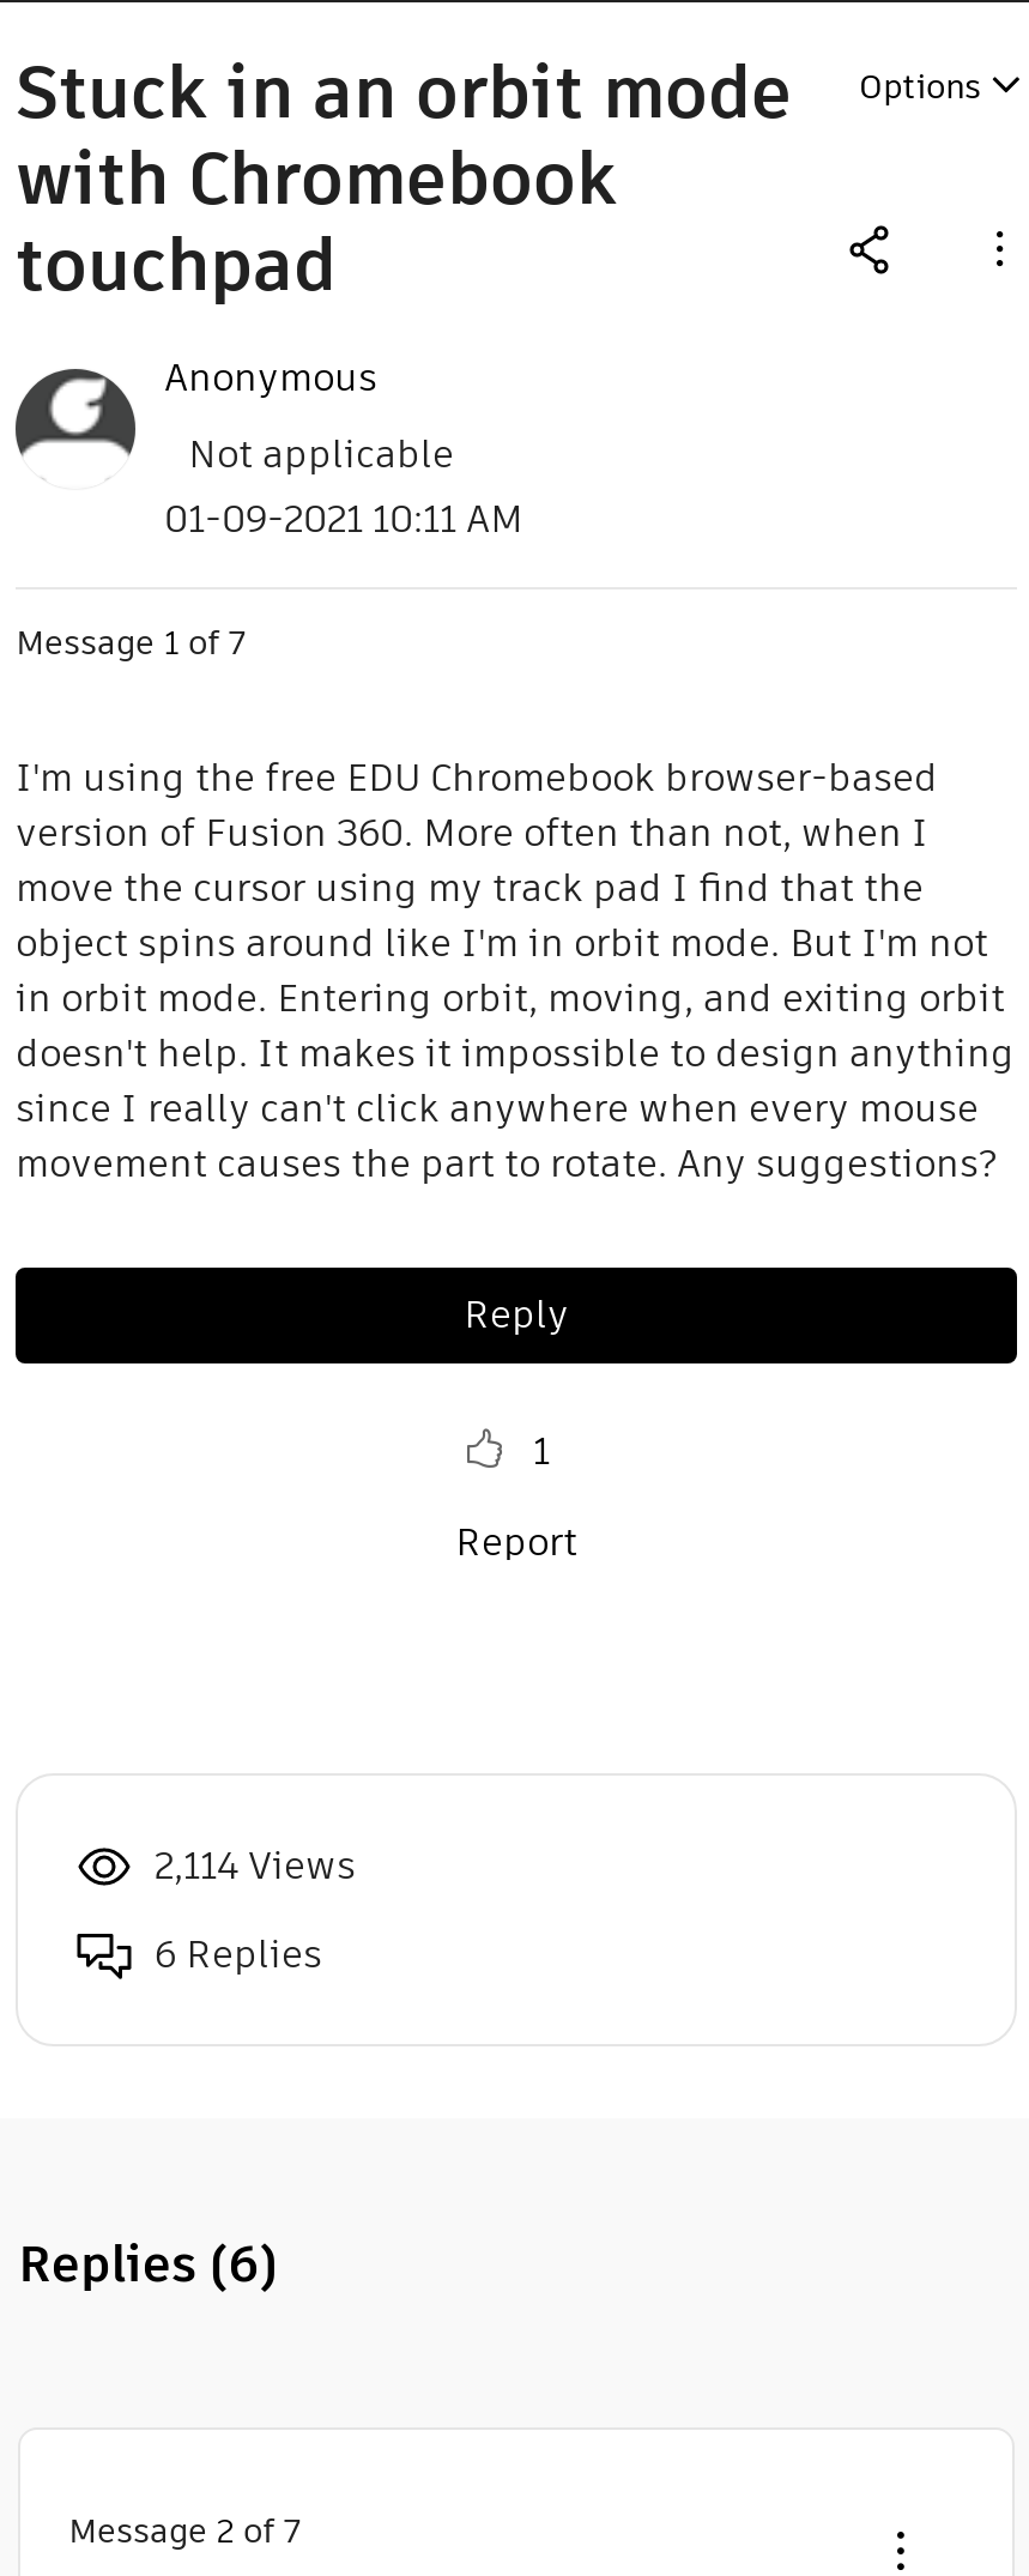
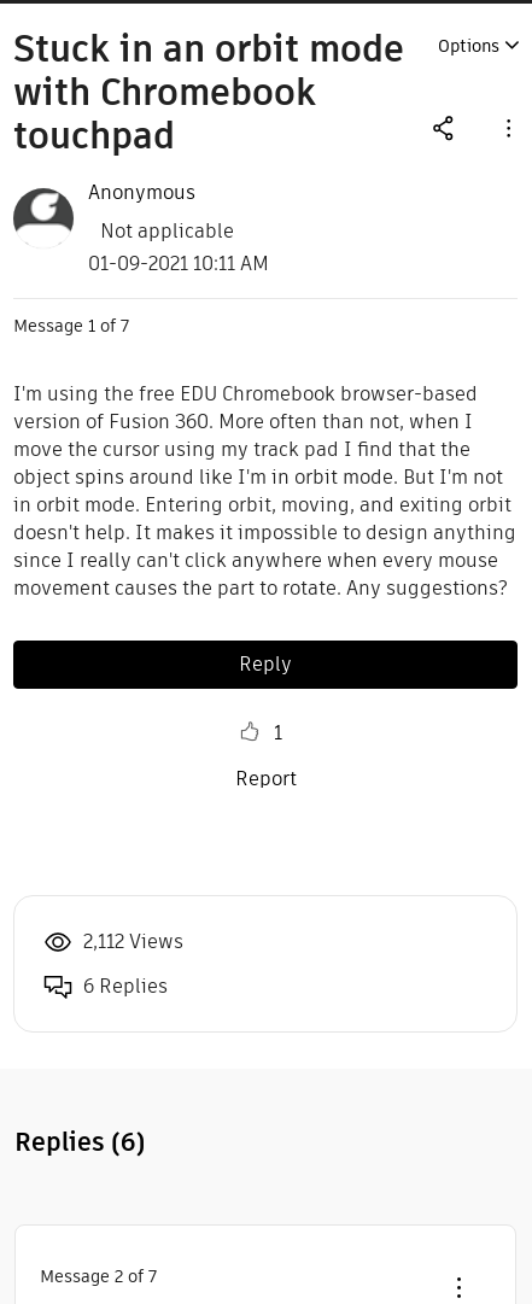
- 2,114 Views
+ 2,112 Views
